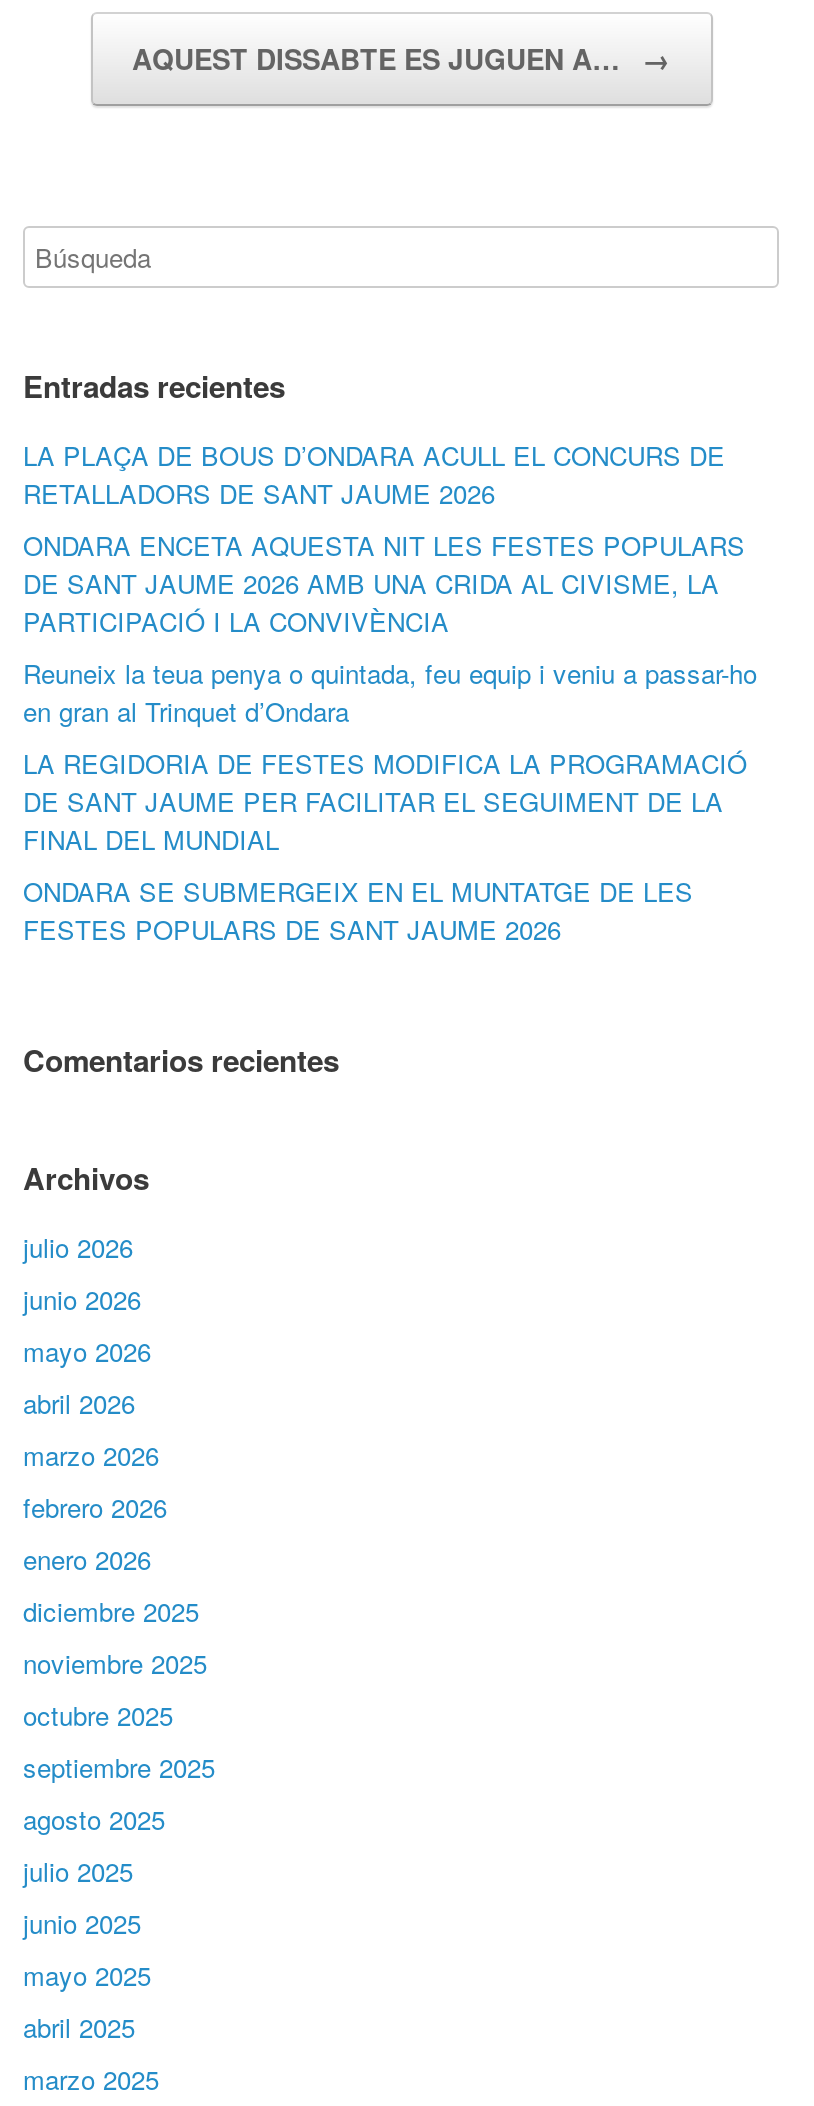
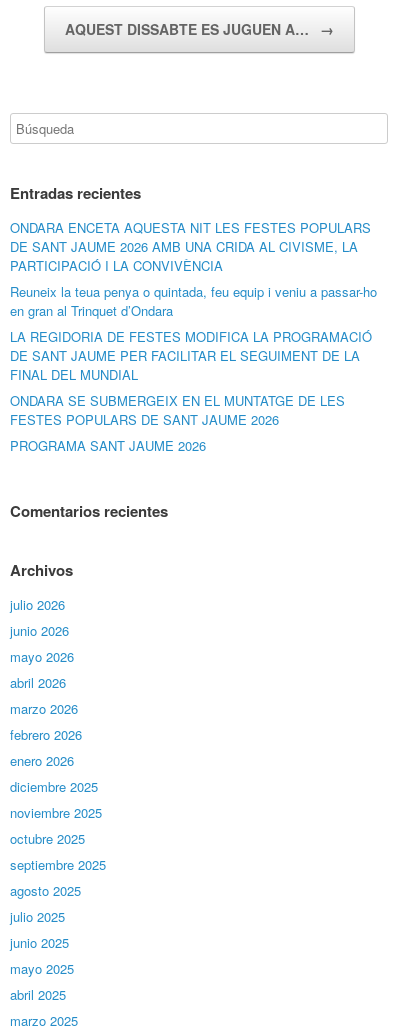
- LA PLAÇA DE BOUS D’ONDARA ACULL EL CONCURS DE
- RETALLADORS DE SANT JAUME 2026

moved up: ONDARA ENCETA AQUESTA NIT LES FESTES POPULARS | DE SANT JAUME 2026 AMB UNA CRIDA AL CIVISME, LA | PARTICIPACIÓ I LA CONVIVÈNCIA | ... | ONDARA SE SUBMERGEIX EN EL MUNTATGE DE LES | FESTES POPULARS DE SANT JAUME 2026

+ PROGRAMA SANT JAUME 2026
